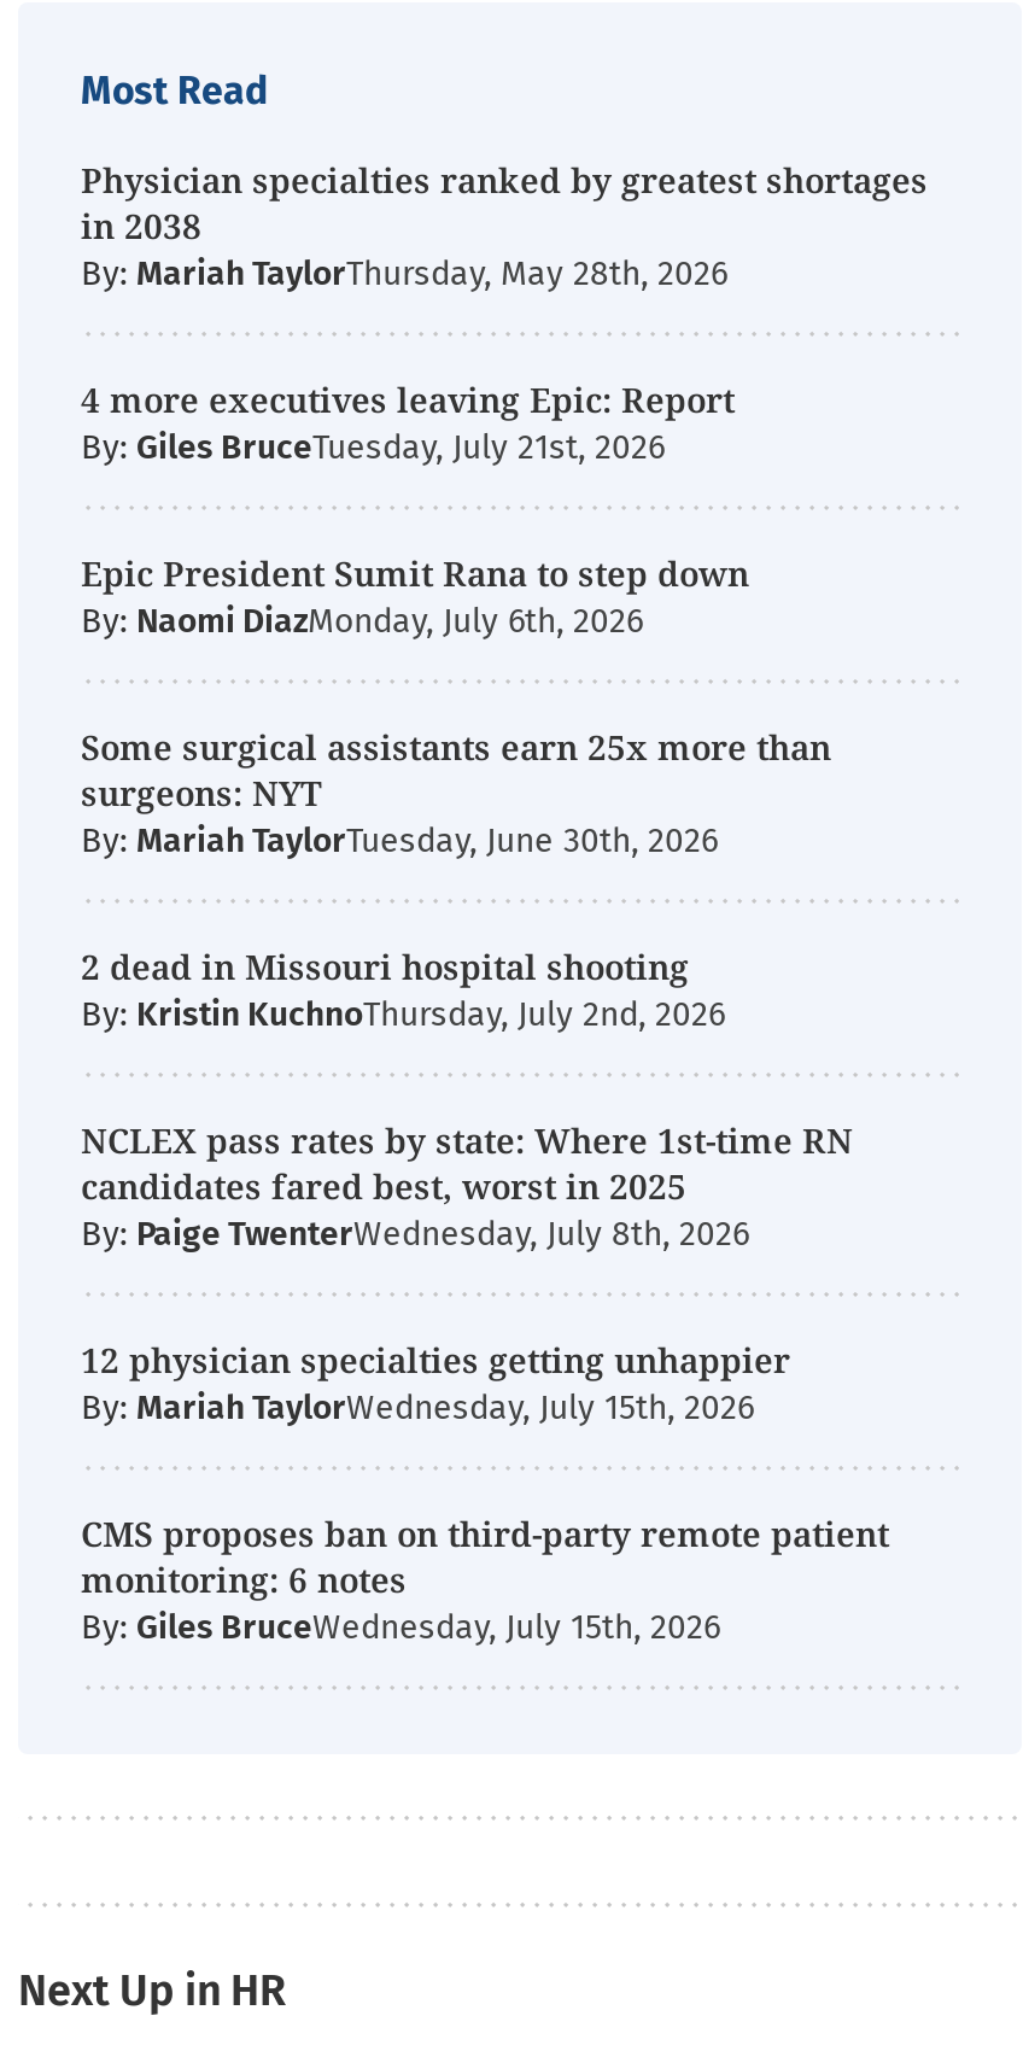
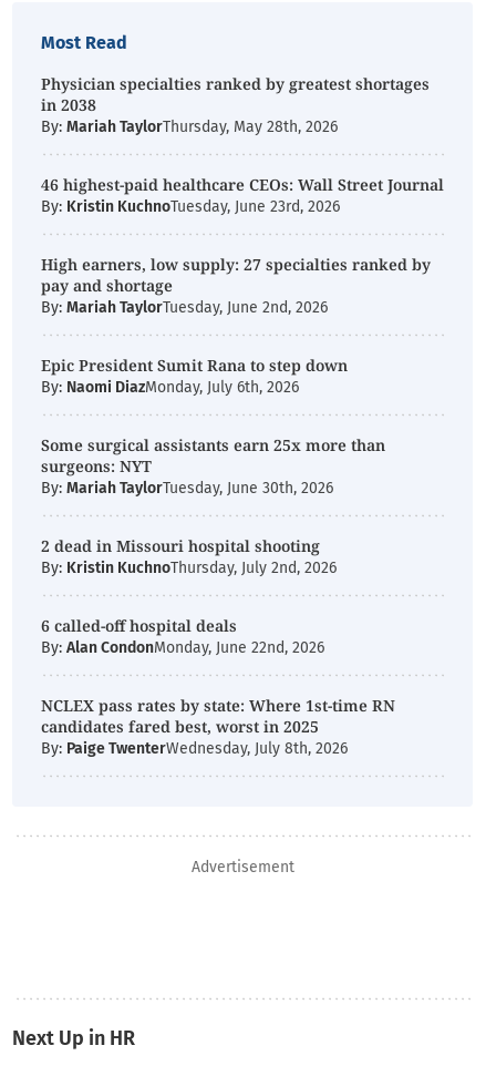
- 4 more executives leaving Epic: Report
- By: Giles BruceTuesday, July 21st, 2026
+ 46 highest-paid healthcare CEOs: Wall Street Journal
+ By: Kristin KuchnoTuesday, June 23rd, 2026
+ High earners, low supply: 27 specialties ranked by
+ pay and shortage
+ By: Mariah TaylorTuesday, June 2nd, 2026

+ 6 called-off hospital deals
+ By: Alan CondonMonday, June 22nd, 2026

moved down: NCLEX pass rates by state: Where 1st-time RN | candidates fared best, worst in 2025 | By: Paige TwenterWednesday, July 8th, 2026

- 12 physician specialties getting unhappier
- By: Mariah TaylorWednesday, July 15th, 2026
- CMS proposes ban on third-party remote patient
- monitoring: 6 notes
- By: Giles BruceWednesday, July 15th, 2026
+ Advertisement
